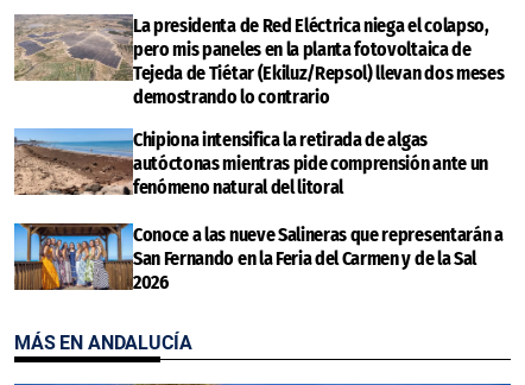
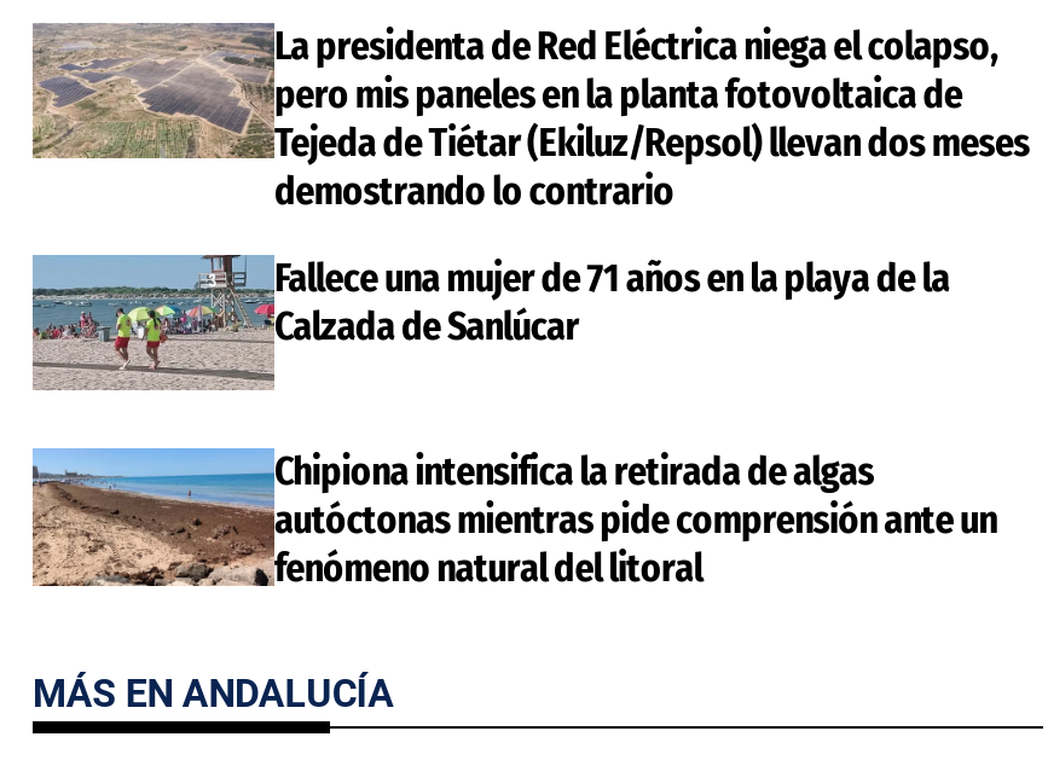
+ Fallece una mujer de 71 años en la playa de la
+ Calzada de Sanlúcar

moved down: [image] | Chipiona intensifica la retirada de algas | autóctonas mientras pide comprensión ante un | fenómeno natural del litoral

- [image]
- Conoce a las nueve Salineras que representarán a
- San Fernando en la Feria del Carmen y de la Sal
- 2026
